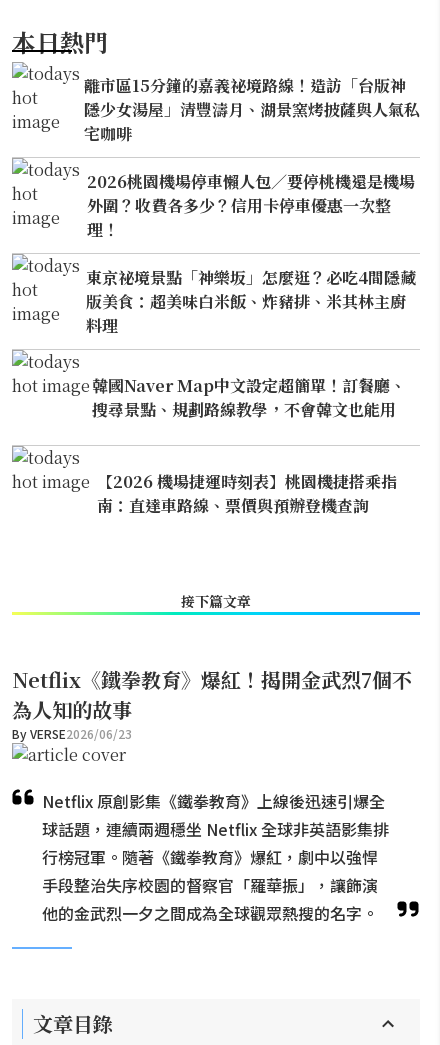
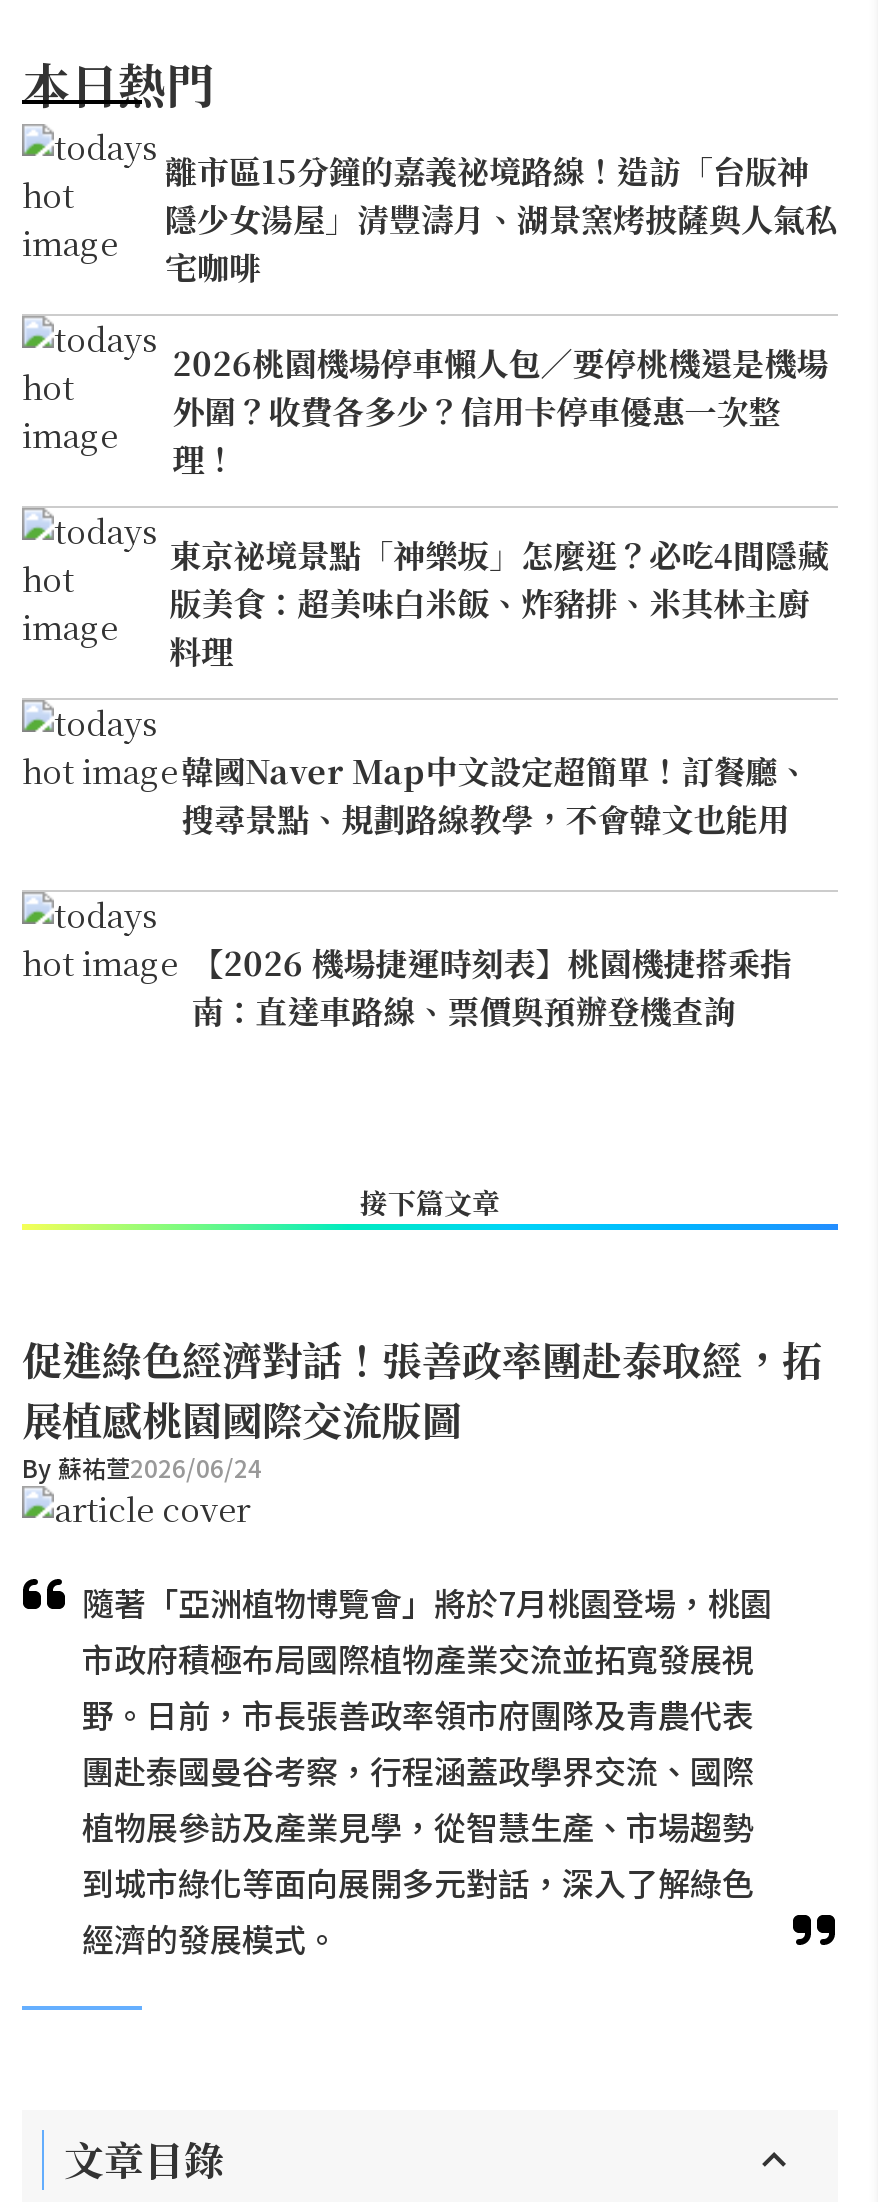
- Netflix《鐵拳教育》爆紅！揭開金武烈7個不
- 為人知的故事
- By VERSE2026/06/23
+ 促進綠色經濟對話！張善政率團赴泰取經，拓
+ 展植感桃園國際交流版圖
+ By 蘇祐萱2026/06/24

- Netflix 原創影集《鐵拳教育》上線後迅速引爆全
- 球話題，連續兩週穩坐 Netflix 全球非英語影集排
- 行榜冠軍。隨著《鐵拳教育》爆紅，劇中以強悍
- 手段整治失序校園的督察官「羅華振」，讓飾演
- 他的金武烈一夕之間成為全球觀眾熱搜的名字。
+ 隨著「亞洲植物博覽會」將於7月桃園登場，桃園
+ 市政府積極布局國際植物產業交流並拓寬發展視
+ 野。日前，市長張善政率領市府團隊及青農代表
+ 團赴泰國曼谷考察，行程涵蓋政學界交流、國際
+ 植物展參訪及產業見學，從智慧生產、市場趨勢
+ 到城市綠化等面向展開多元對話，深入了解綠色
+ 經濟的發展模式。
